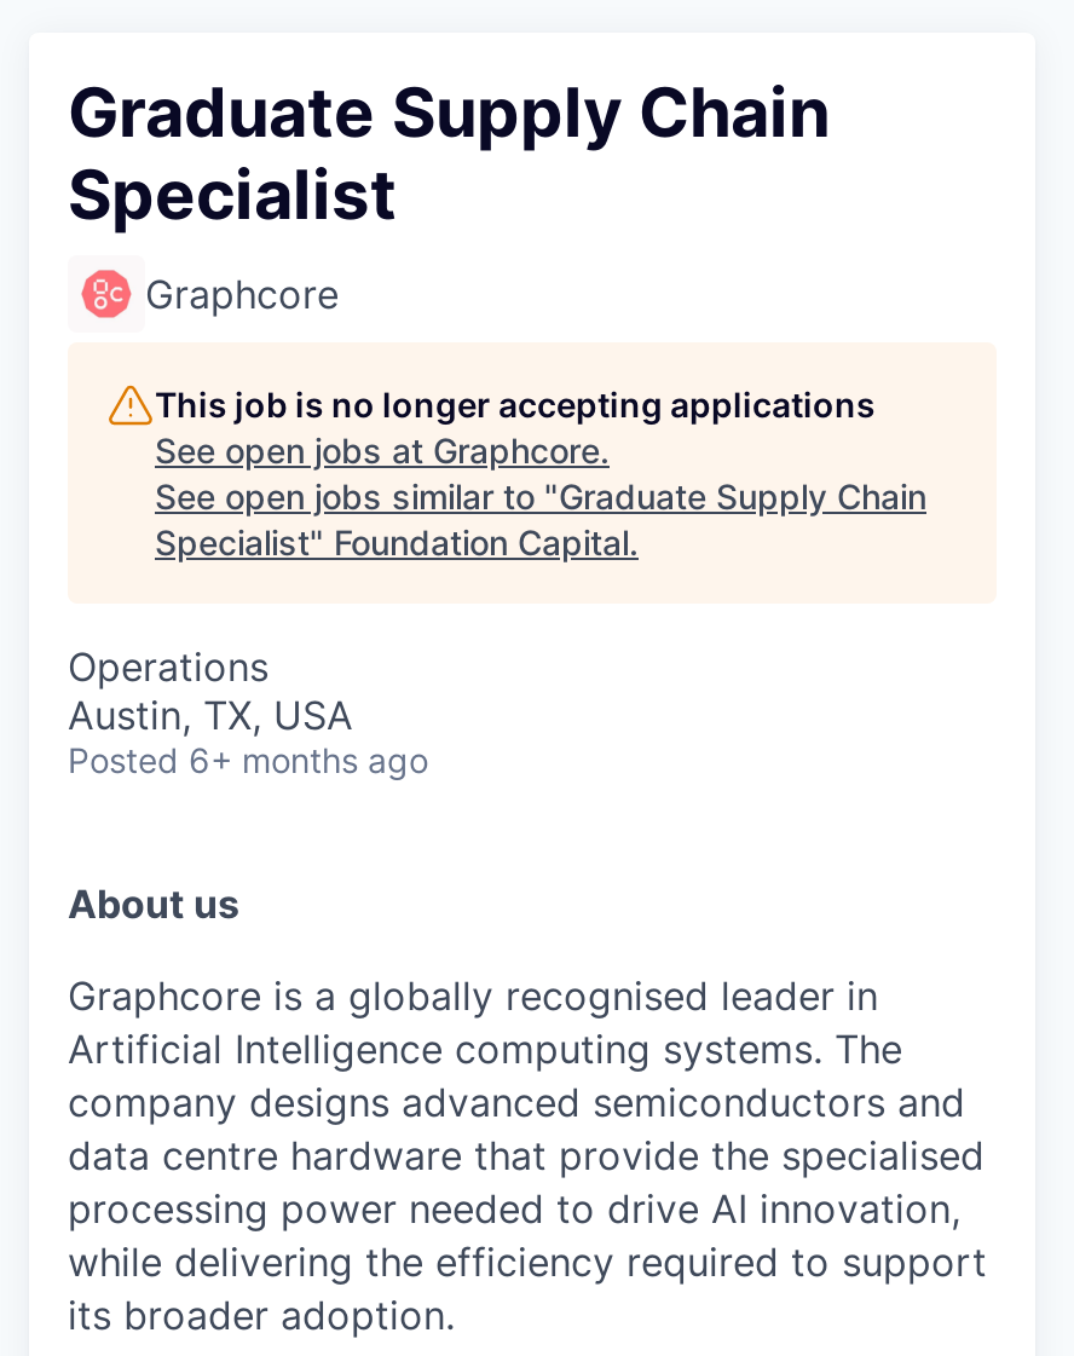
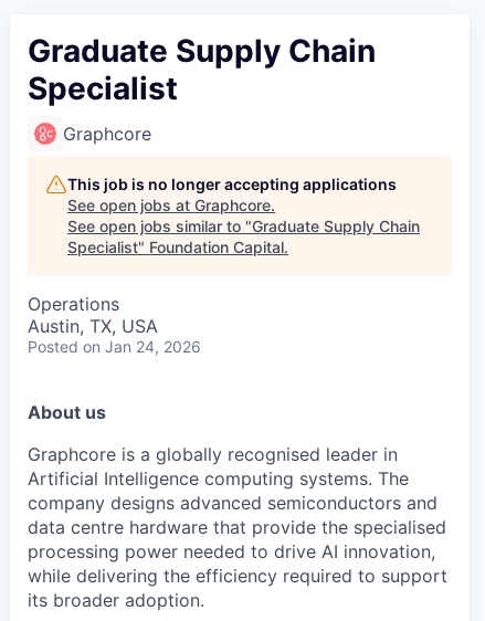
- Posted 6+ months ago
+ Posted on Jan 24, 2026
